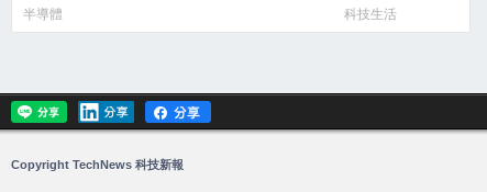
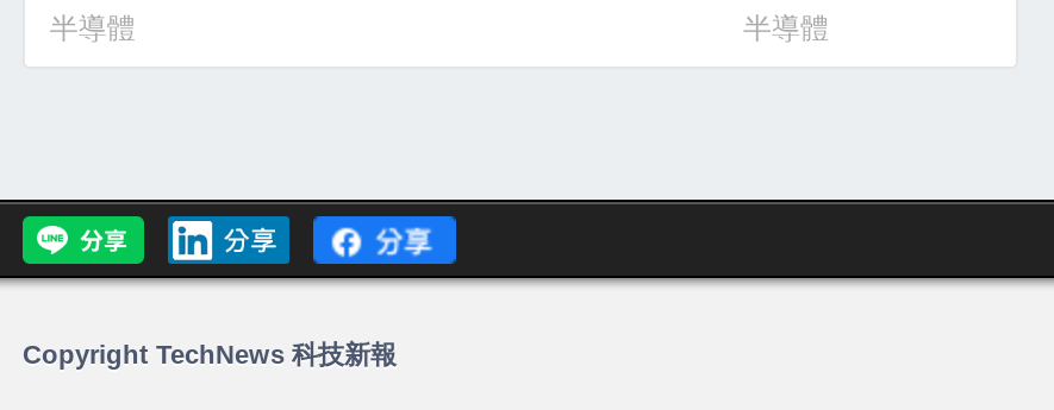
- 科技生活
+ 半導體
